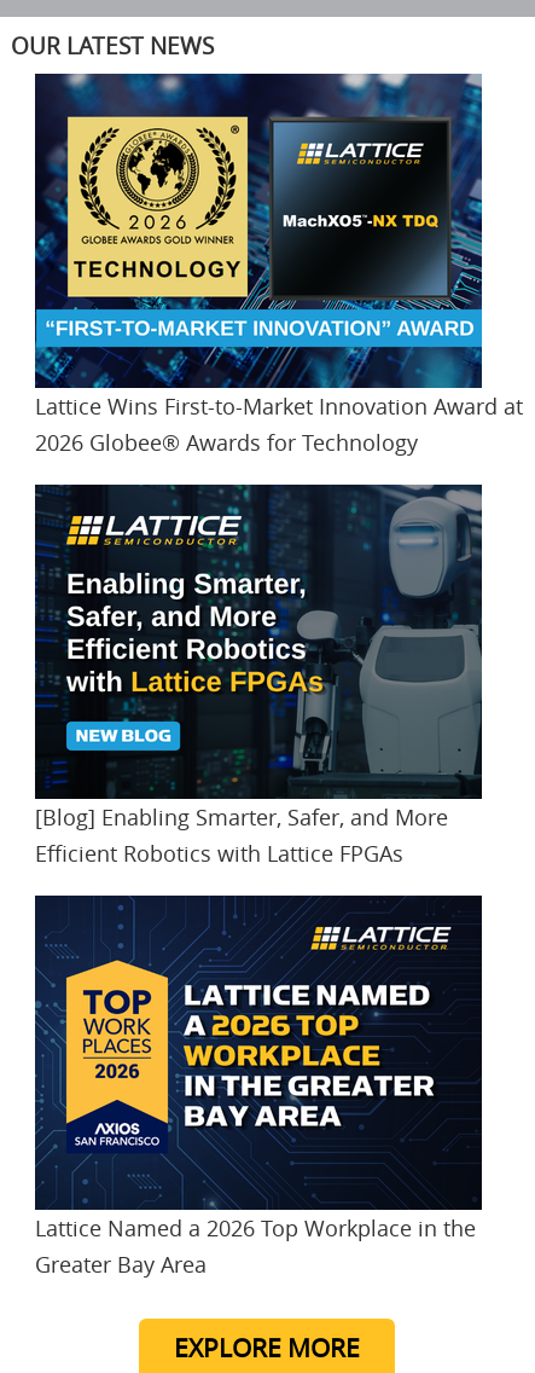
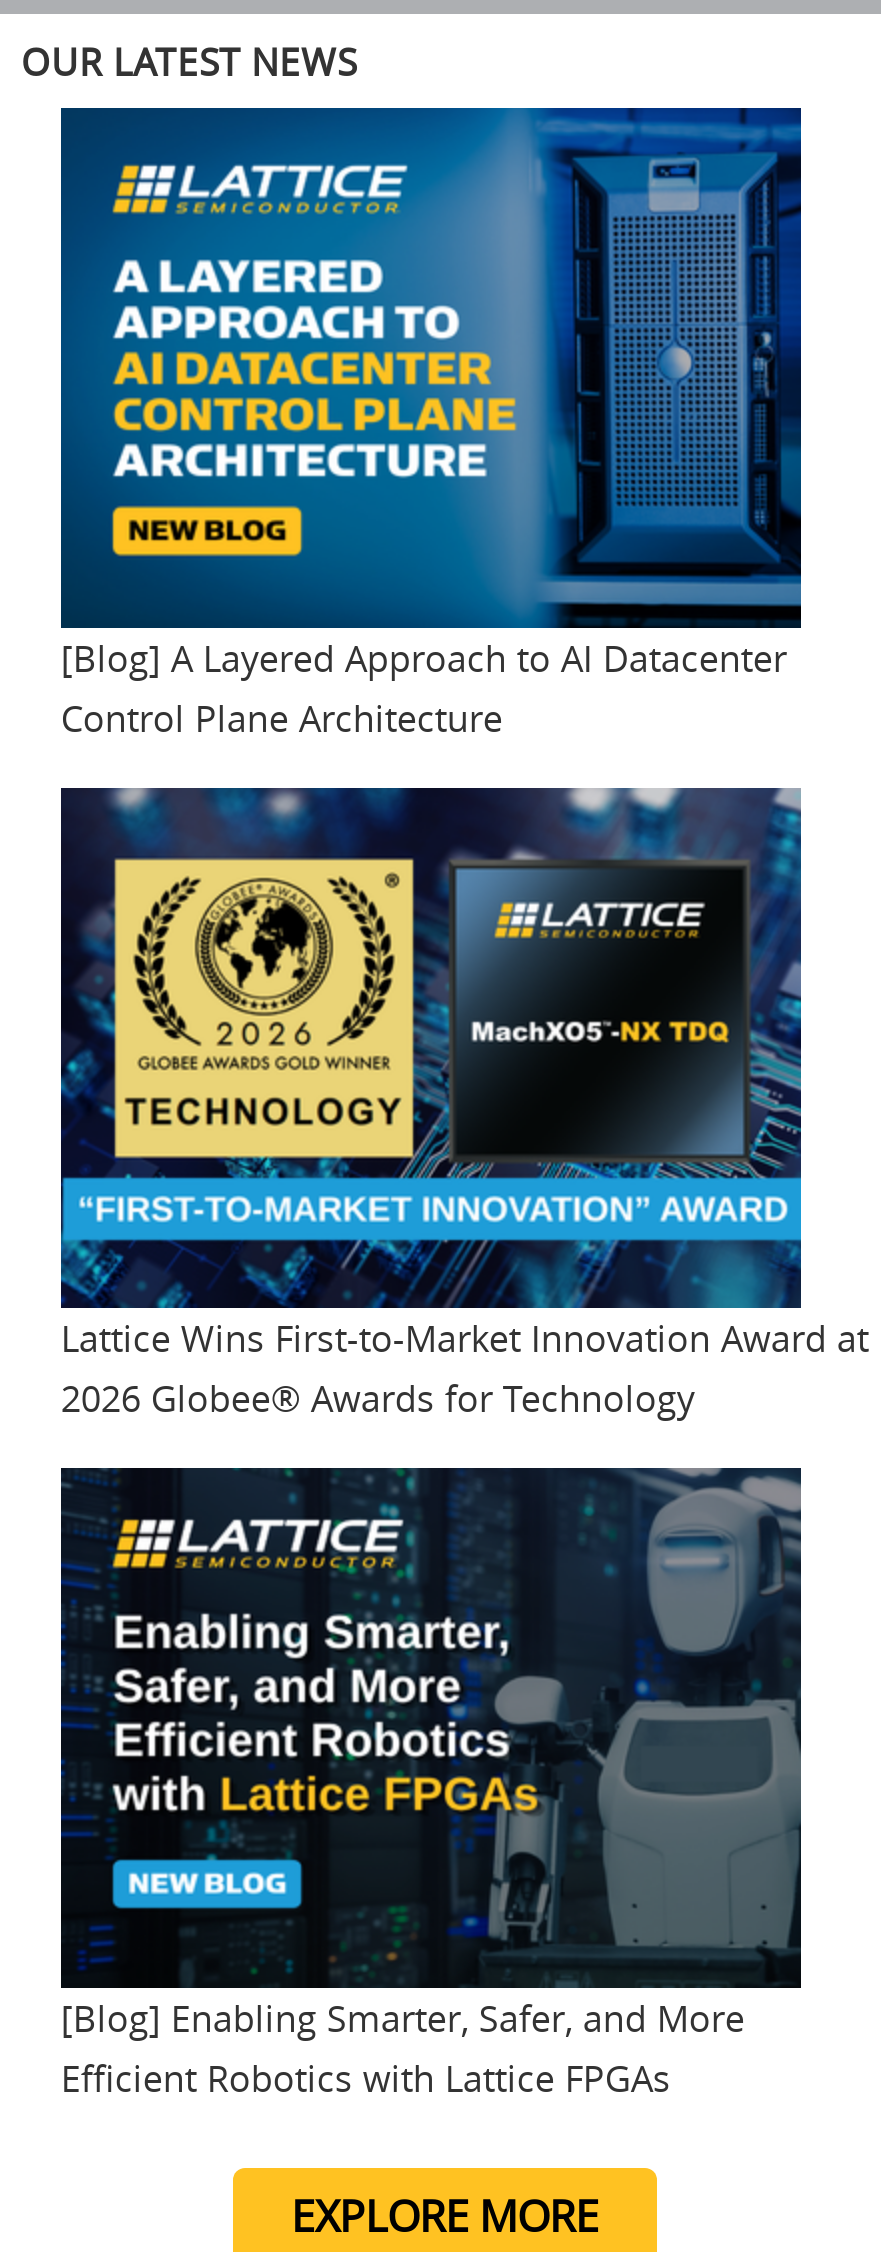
+ [image]
+ [Blog] A Layered Approach to AI Datacenter
+ Control Plane Architecture

moved down: [image] | Lattice Wins First-to-Market Innovation Award at | 2026 Globee® Awards for Technology | [Blog] Enabling Smarter, Safer, and More | Efficient Robotics with Lattice FPGAs

- [image]
- Lattice Named a 2026 Top Workplace in the
- Greater Bay Area
